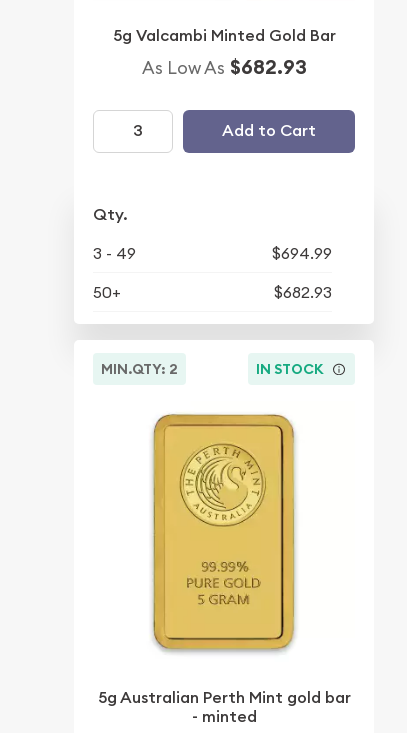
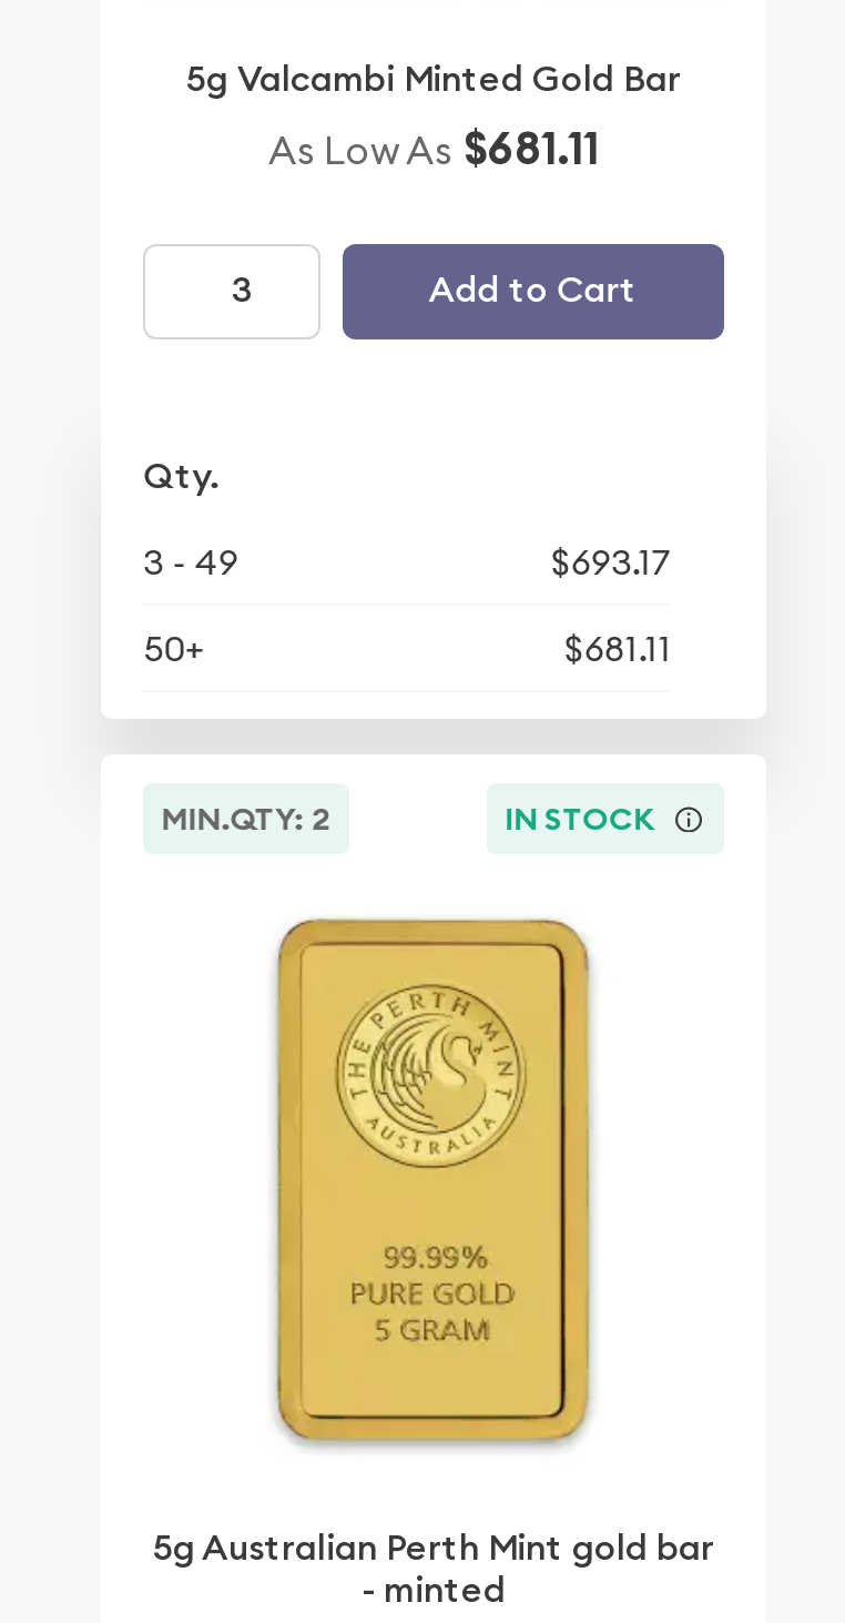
- As Low As $682.93
+ As Low As $681.11

- $694.99
+ $693.17

- $682.93
+ $681.11
